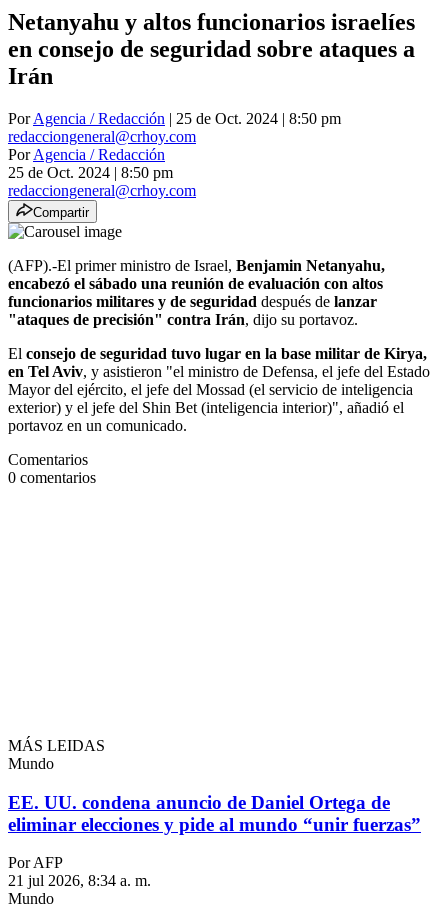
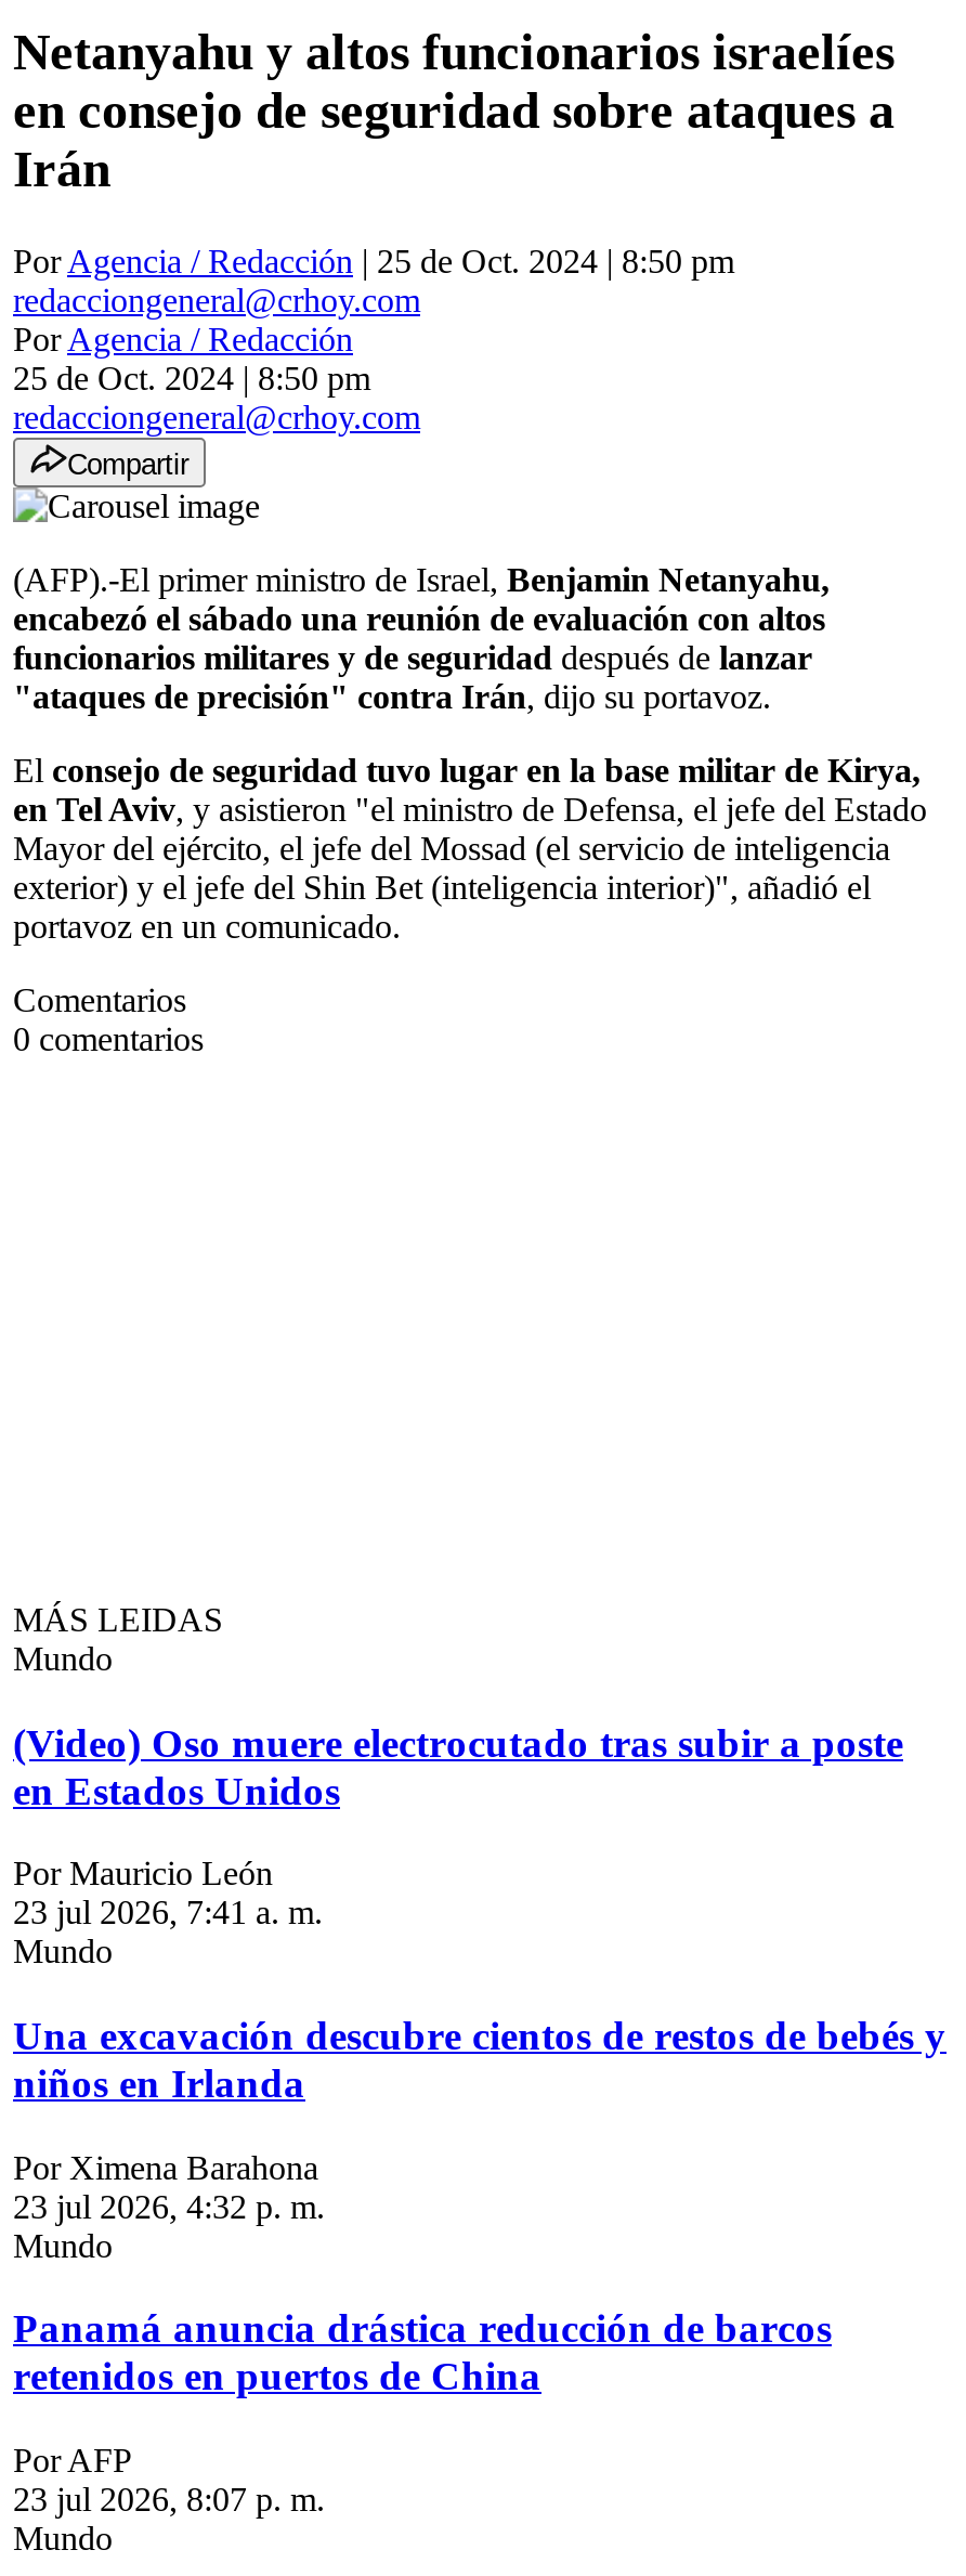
- EE. UU. condena anuncio de Daniel Ortega de
- eliminar elecciones y pide al mundo “unir fuerzas”
+ (Video) Oso muere electrocutado tras subir a poste
+ en Estados Unidos
+ Por Mauricio León
+ 23 jul 2026, 7:41 a. m.
+ Mundo
+ Una excavación descubre cientos de restos de bebés y
+ niños en Irlanda
+ Por Ximena Barahona
+ 23 jul 2026, 4:32 p. m.
+ Mundo
+ Panamá anuncia drástica reducción de barcos
+ retenidos en puertos de China

- 21 jul 2026, 8:34 a. m.
+ 23 jul 2026, 8:07 p. m.
